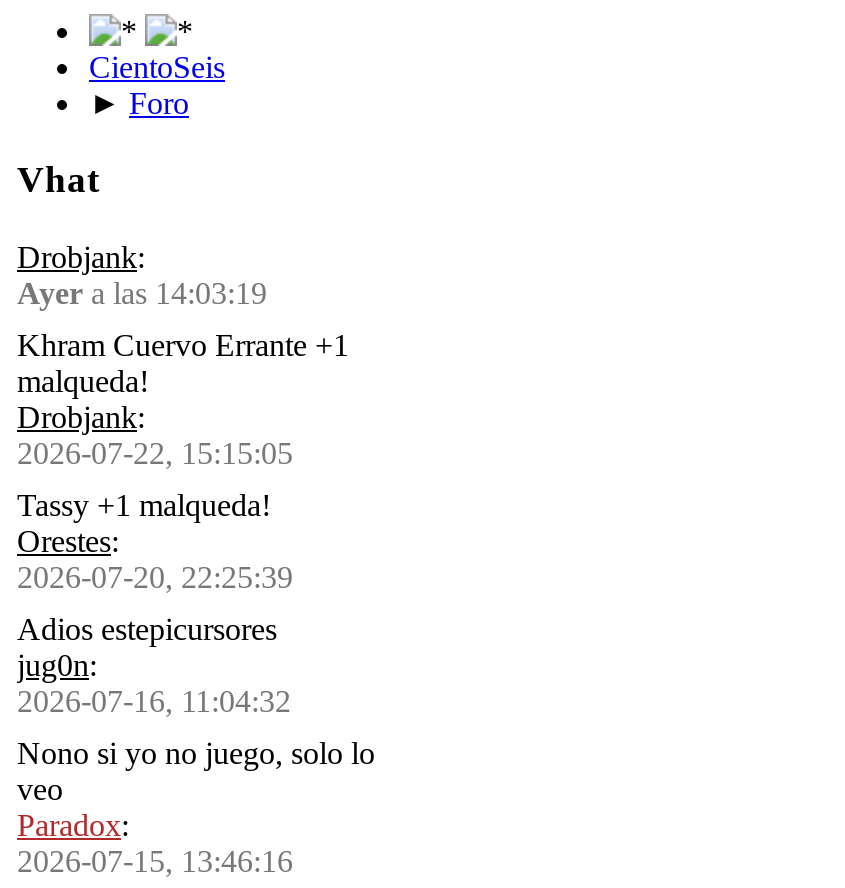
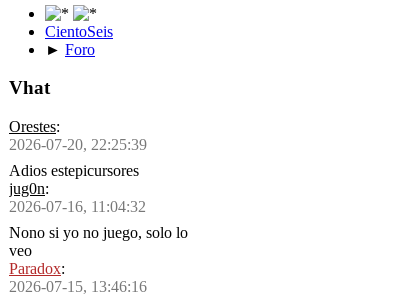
- Drobjank:
- Ayera las 14:03:19
- Khram Cuervo Errante +1
- malqueda!
- Drobjank:
- 2026-07-22, 15:15:05
- Tassy +1 malqueda!
